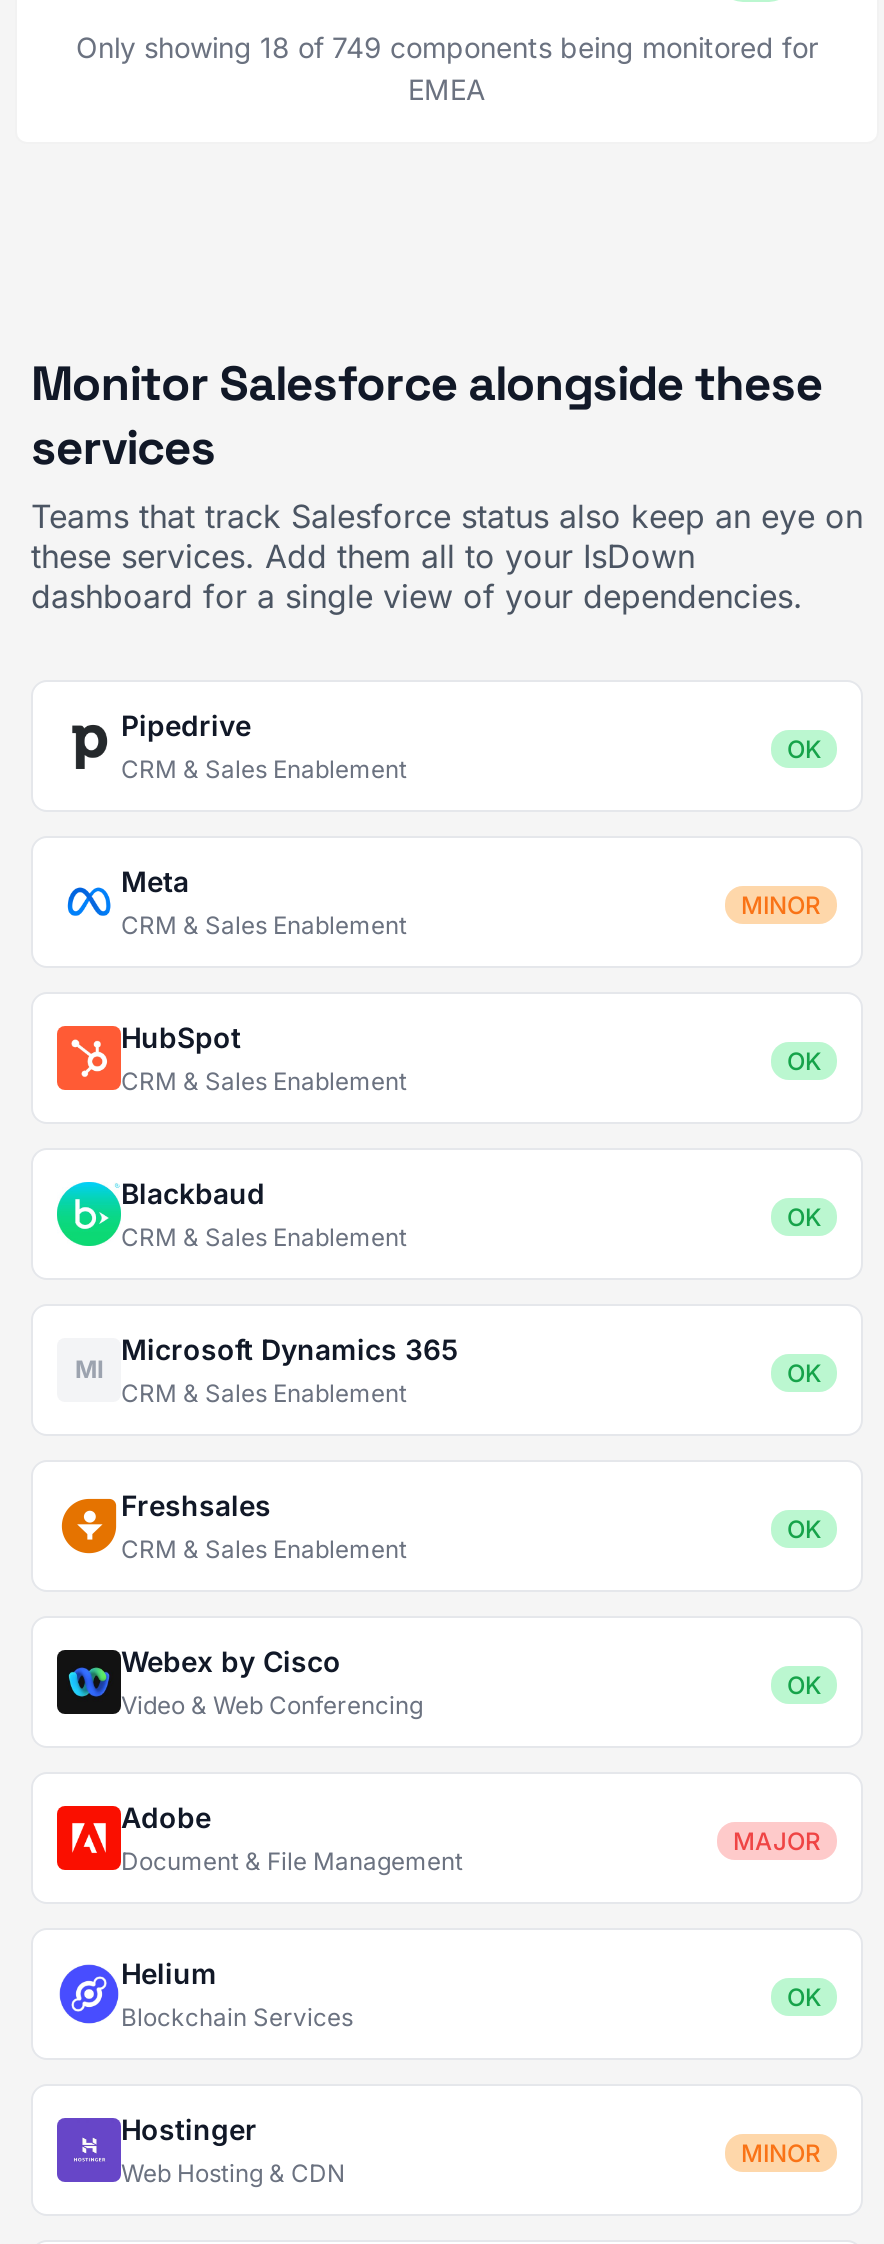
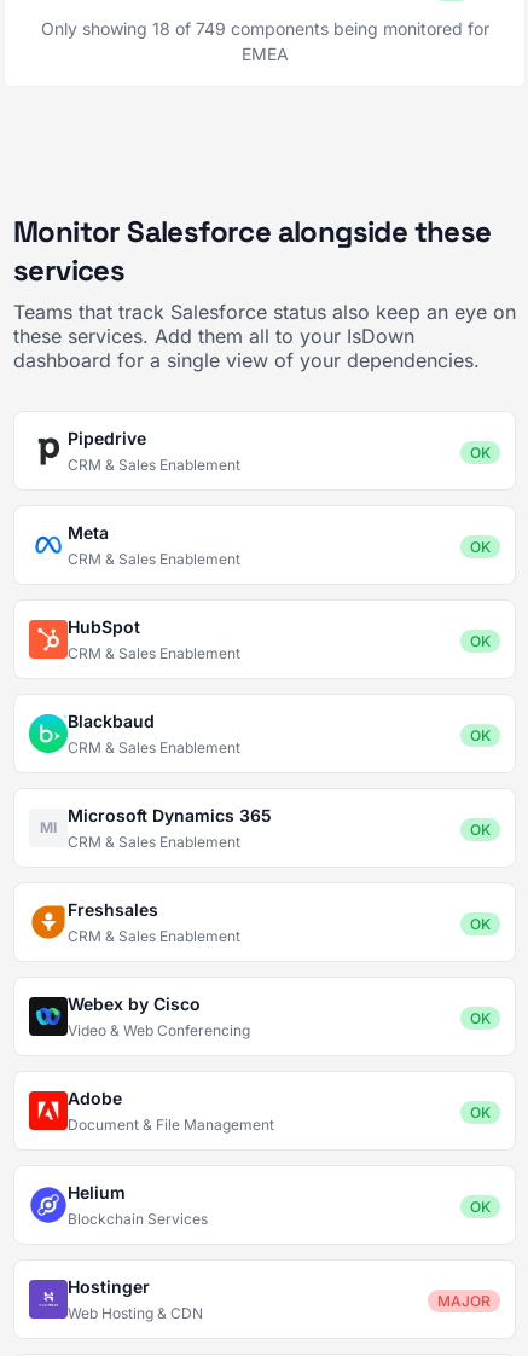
- MINOR
+ OK

moved down: MAJOR

+ OK

- MINOR
